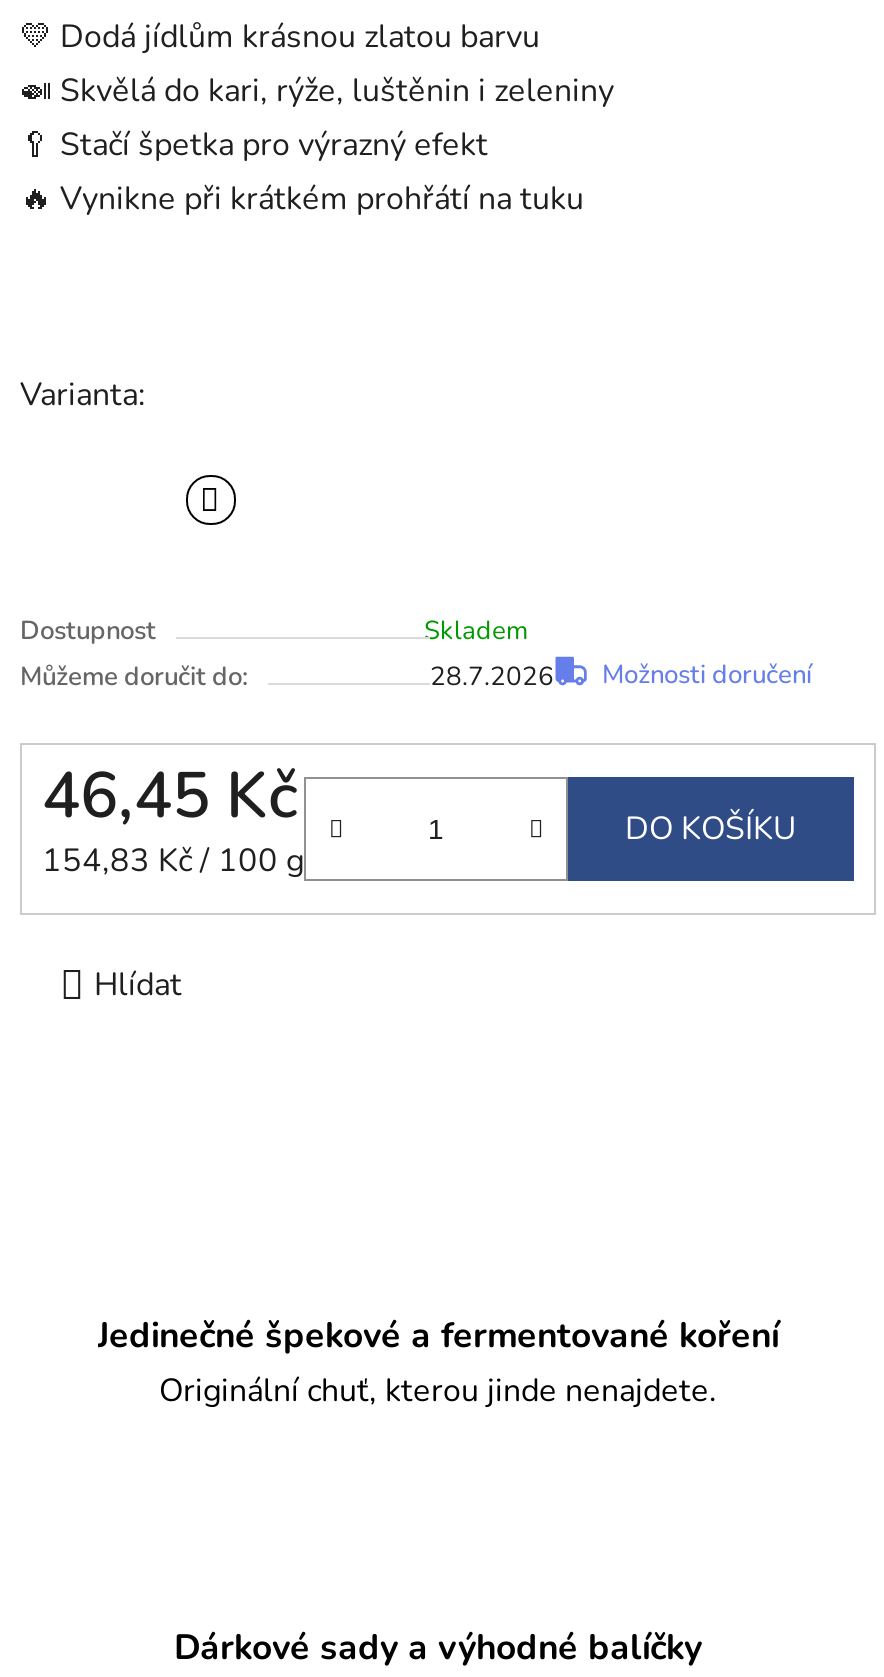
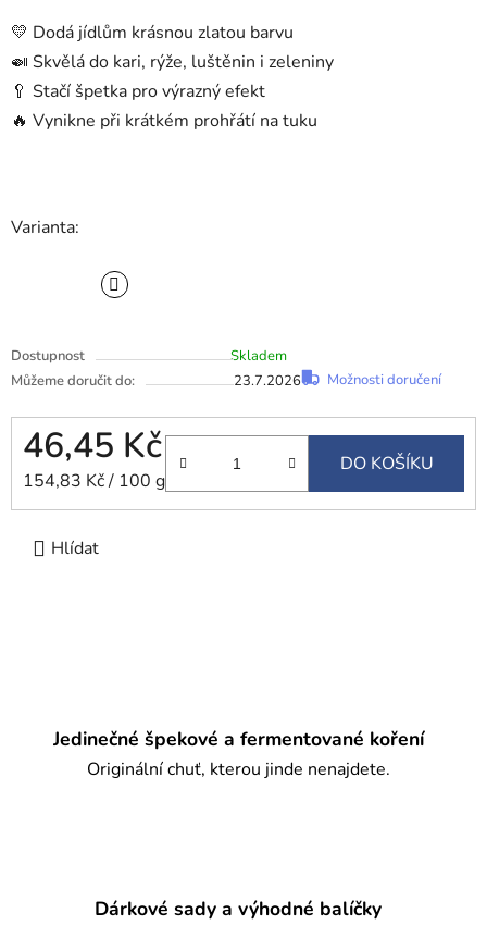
- 28.7.2026 Možnosti doručení
+ 23.7.2026 Možnosti doručení
